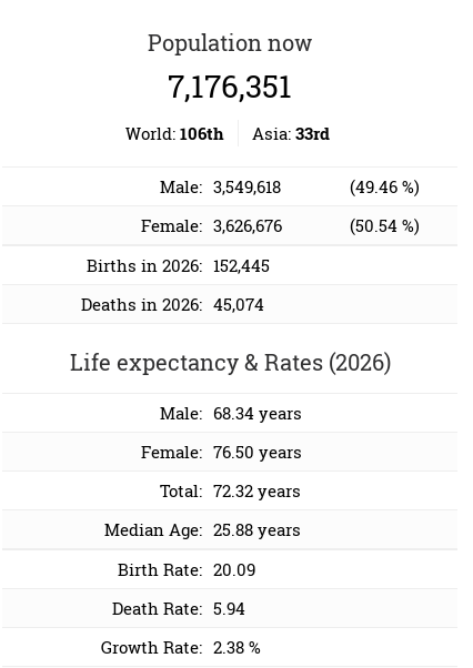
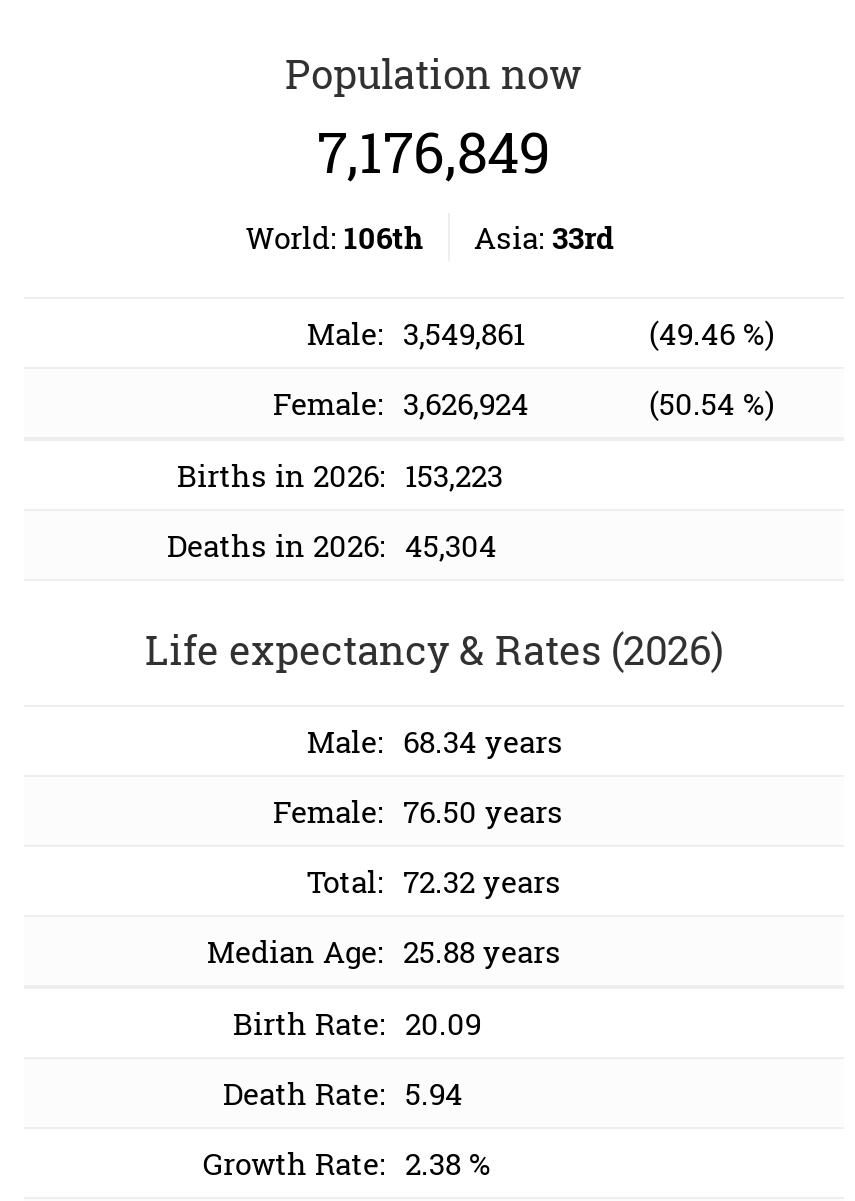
- 7,176,351
+ 7,176,849

- Male: 3,549,618
+ Male: 3,549,861

- Female: 3,626,676
+ Female: 3,626,924

- Births in 2026: 152,445
+ Births in 2026: 153,223

- Deaths in 2026: 45,074
+ Deaths in 2026: 45,304
